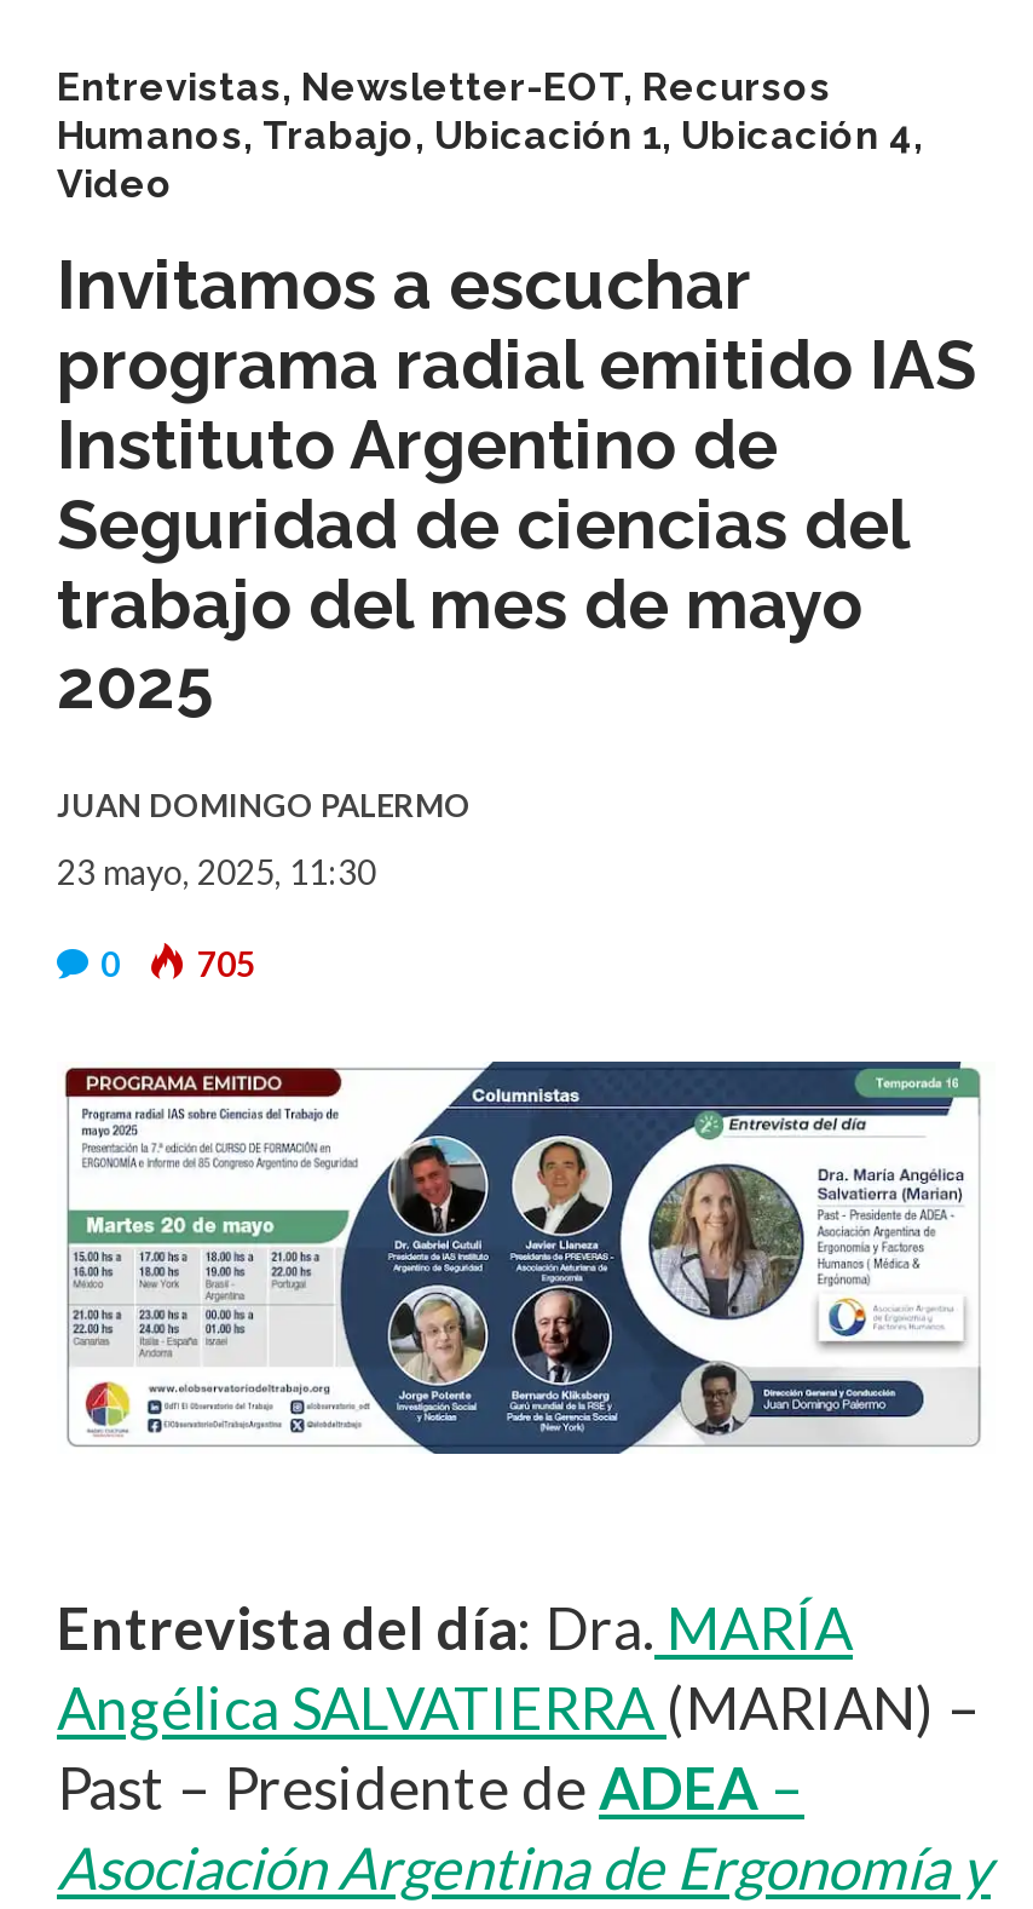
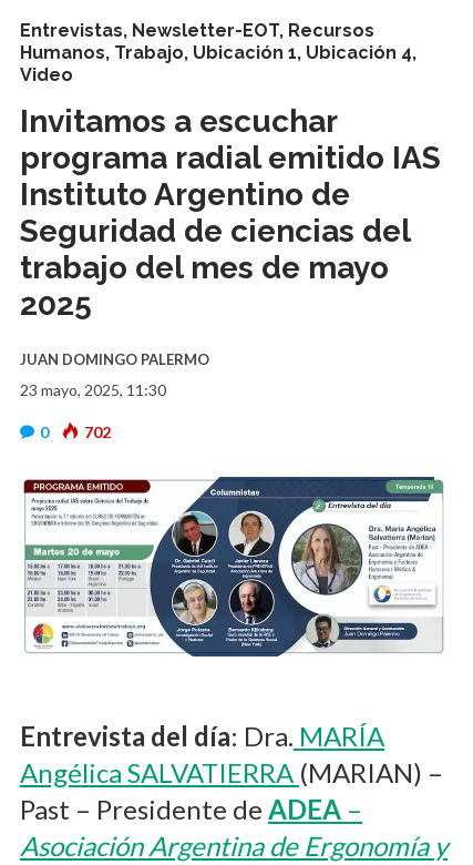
- 0 705
+ 0 702
